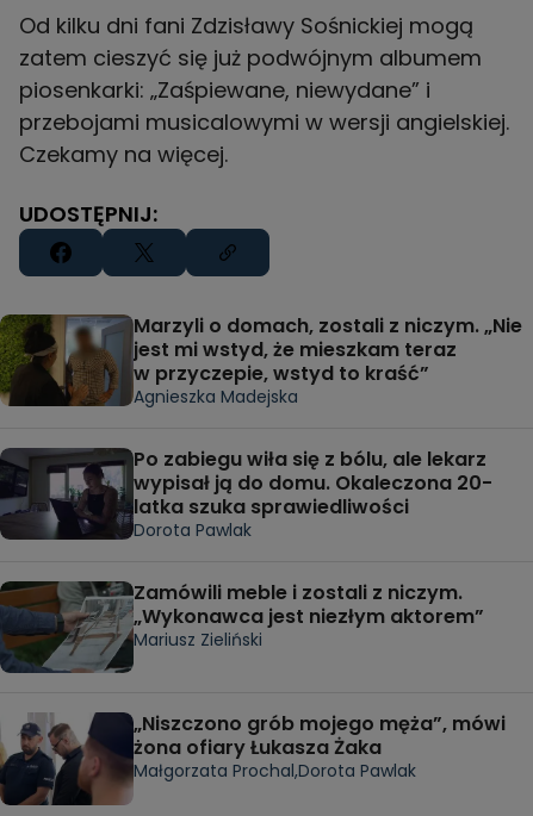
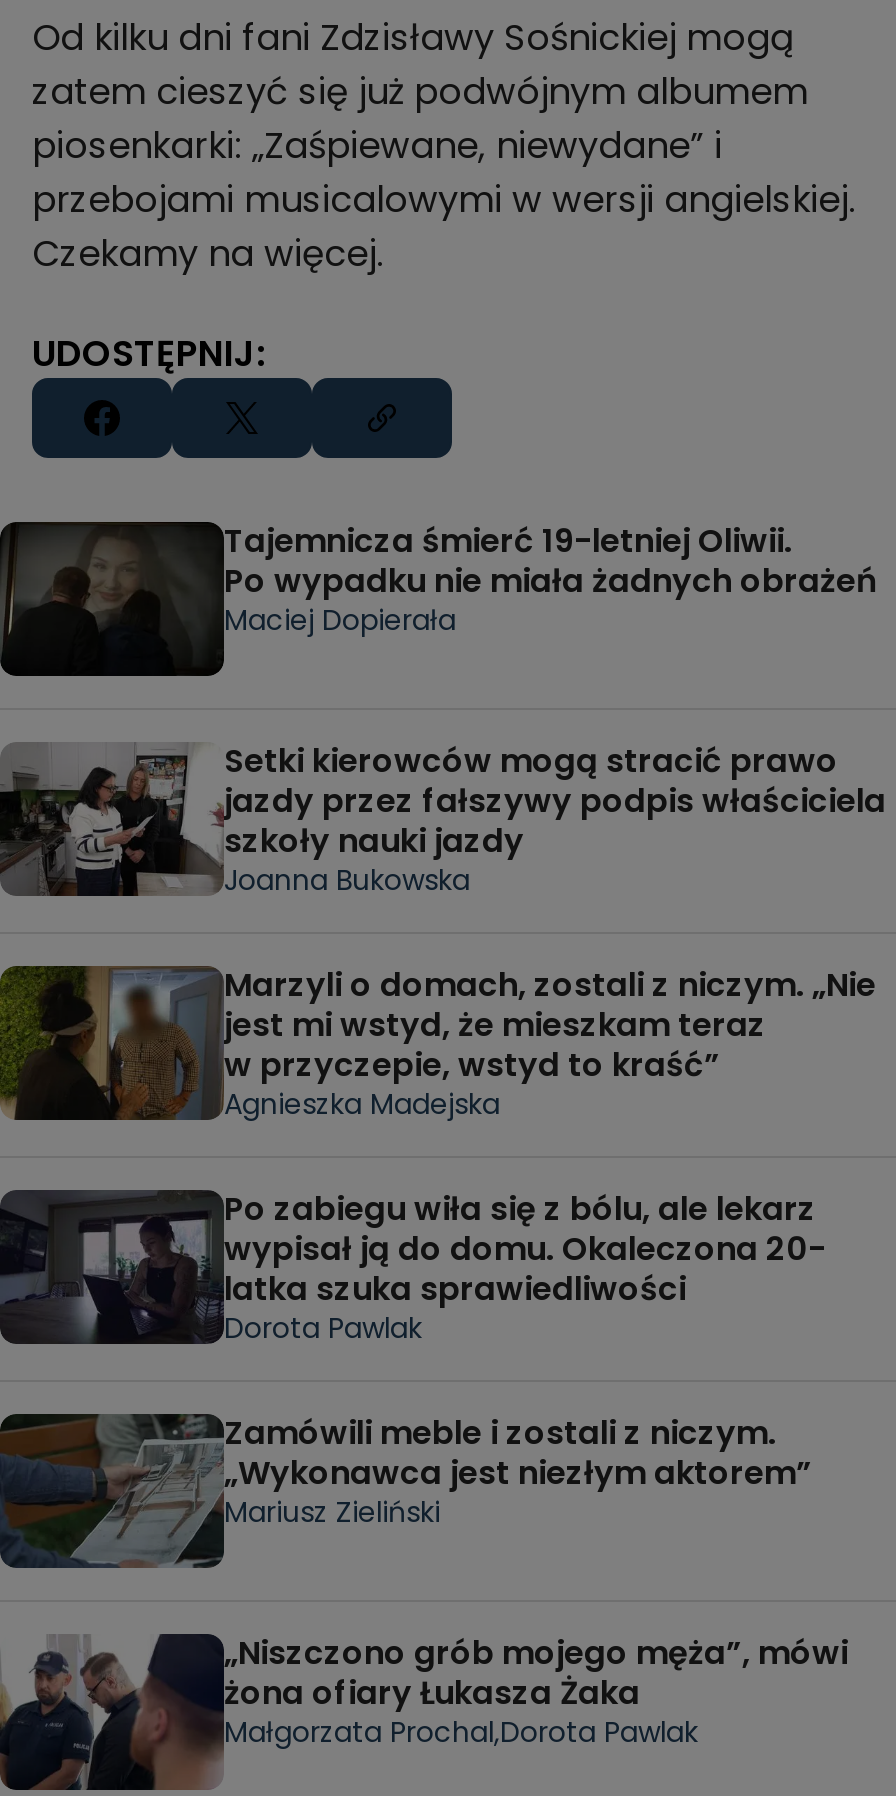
+ [image]
+ Tajemnicza śmierć 19-letniej Oliwii.
+ Po wypadku nie miała żadnych obrażeń
+ Maciej Dopierała
+ Setki kierowców mogą stracić prawo
+ jazdy przez fałszywy podpis właściciela
+ szkoły nauki jazdy
+ Joanna Bukowska

+ [image]
